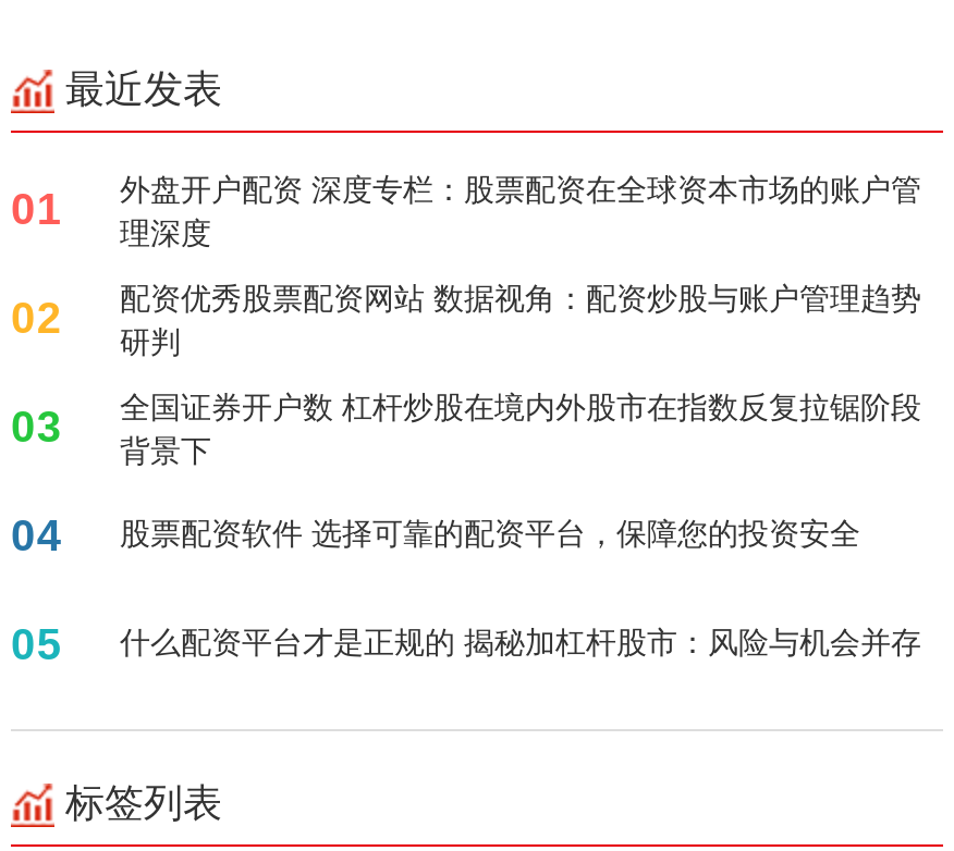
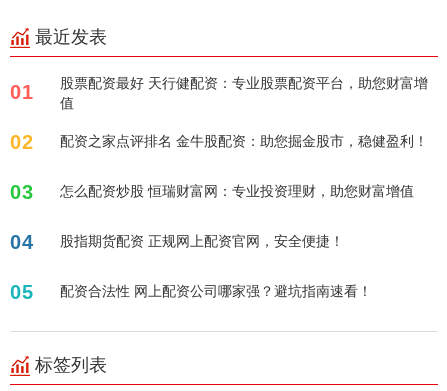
- 外盘开户配资 深度专栏：股票配资在全球资本市场的账户管
- 理深度
+ 股票配资最好 天行健配资：专业股票配资平台，助您财富增
+ 值

- 配资优秀股票配资网站 数据视角：配资炒股与账户管理趋势
- 研判
+ 配资之家点评排名 金牛股配资：助您掘金股市，稳健盈利！

- 全国证券开户数 杠杆炒股在境内外股市在指数反复拉锯阶段
- 背景下
+ 怎么配资炒股 恒瑞财富网：专业投资理财，助您财富增值

- 股票配资软件 选择可靠的配资平台，保障您的投资安全
+ 股指期货配资 正规网上配资官网，安全便捷！

- 什么配资平台才是正规的 揭秘加杠杆股市：风险与机会并存
+ 配资合法性 网上配资公司哪家强？避坑指南速看！
